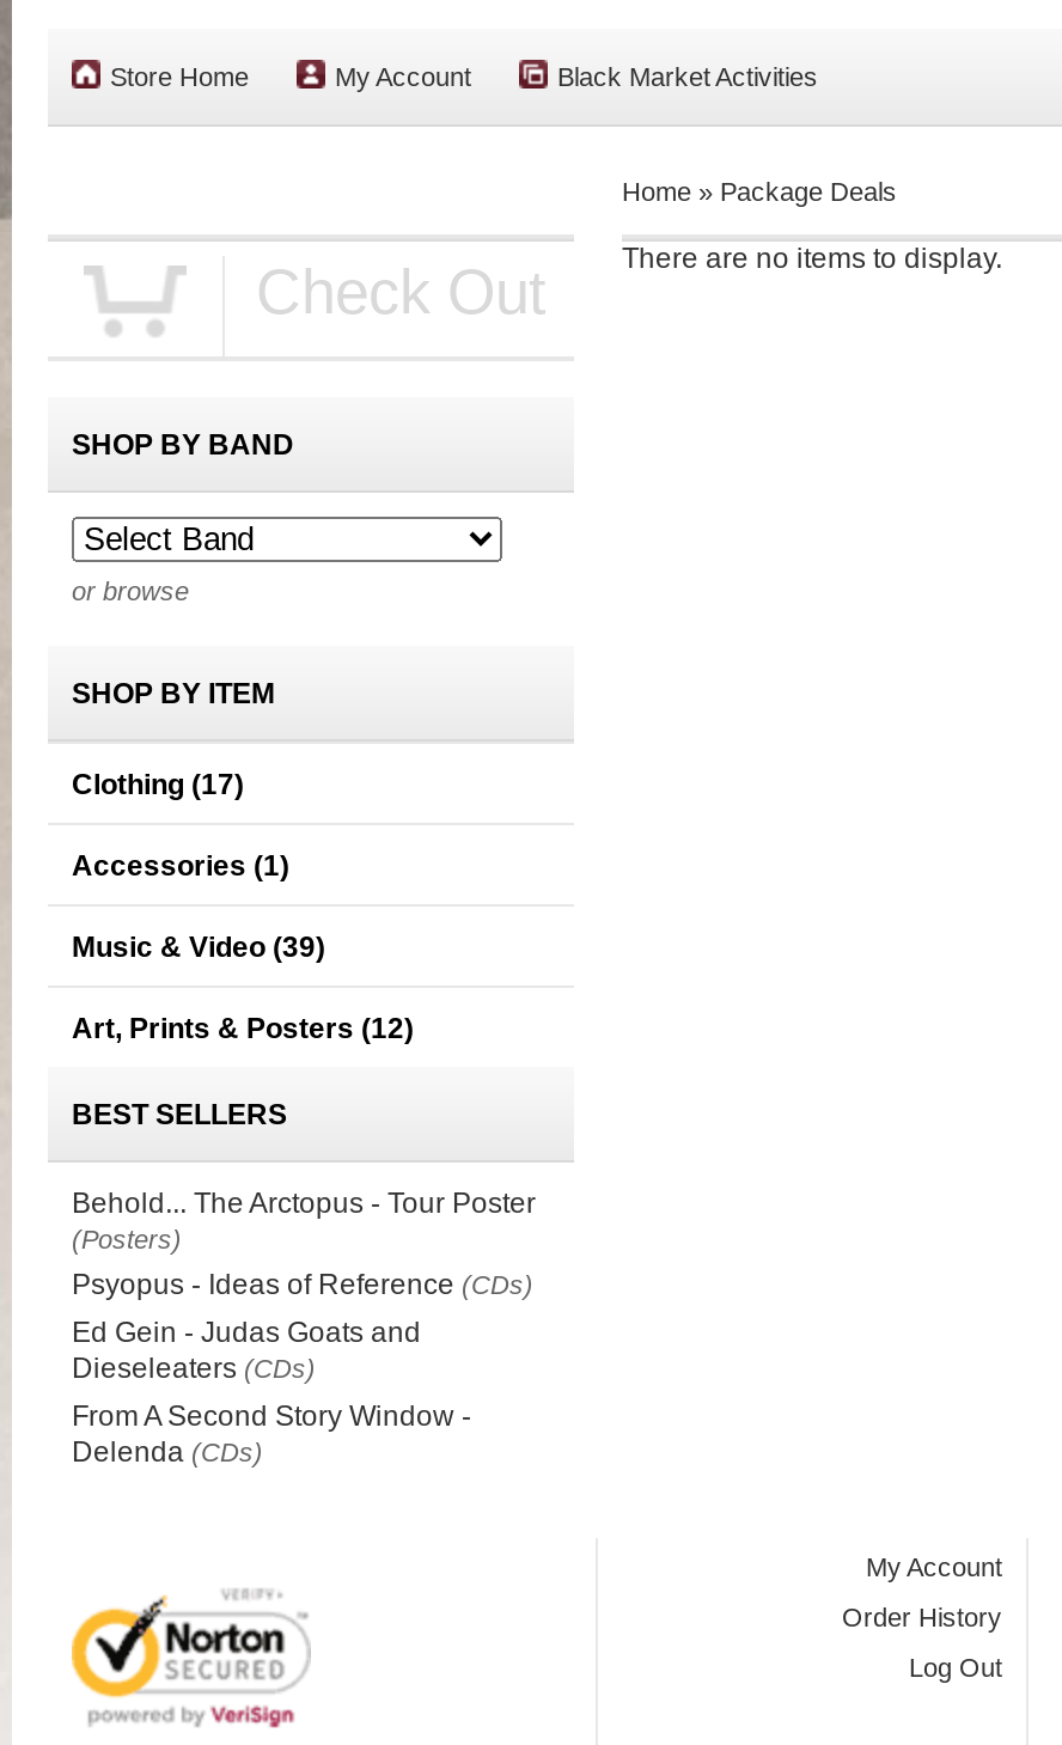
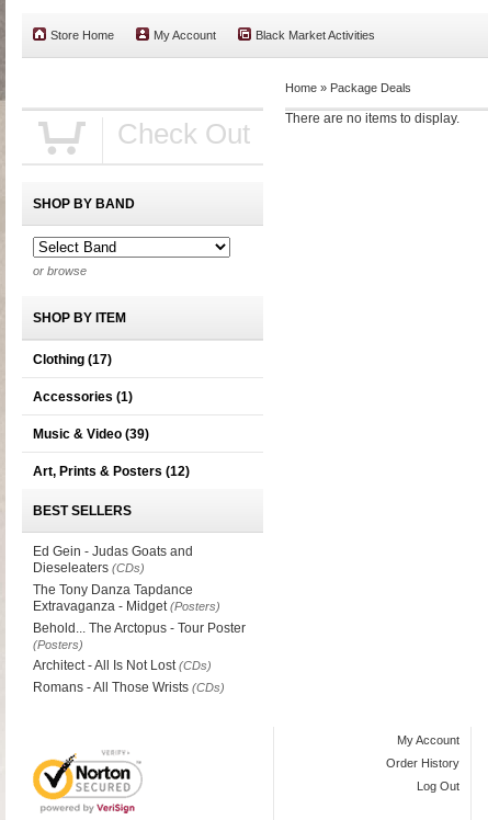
moved down: Behold... The Arctopus - Tour Poster | (Posters)

- Psyopus - Ideas of Reference (CDs)

moved up: Ed Gein - Judas Goats and | Dieseleaters (CDs)

- From A Second Story Window -
- Delenda (CDs)
+ The Tony Danza Tapdance
+ Extravaganza - Midget (Posters)
+ Architect - All Is Not Lost (CDs)
+ Romans - All Those Wrists (CDs)
